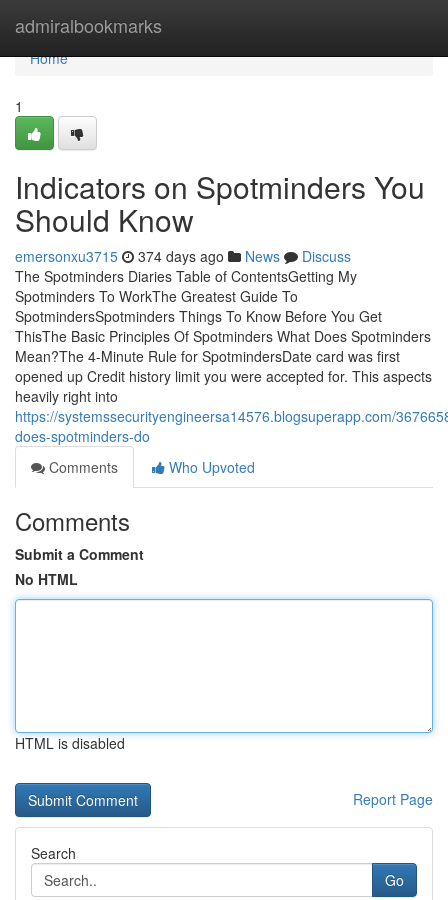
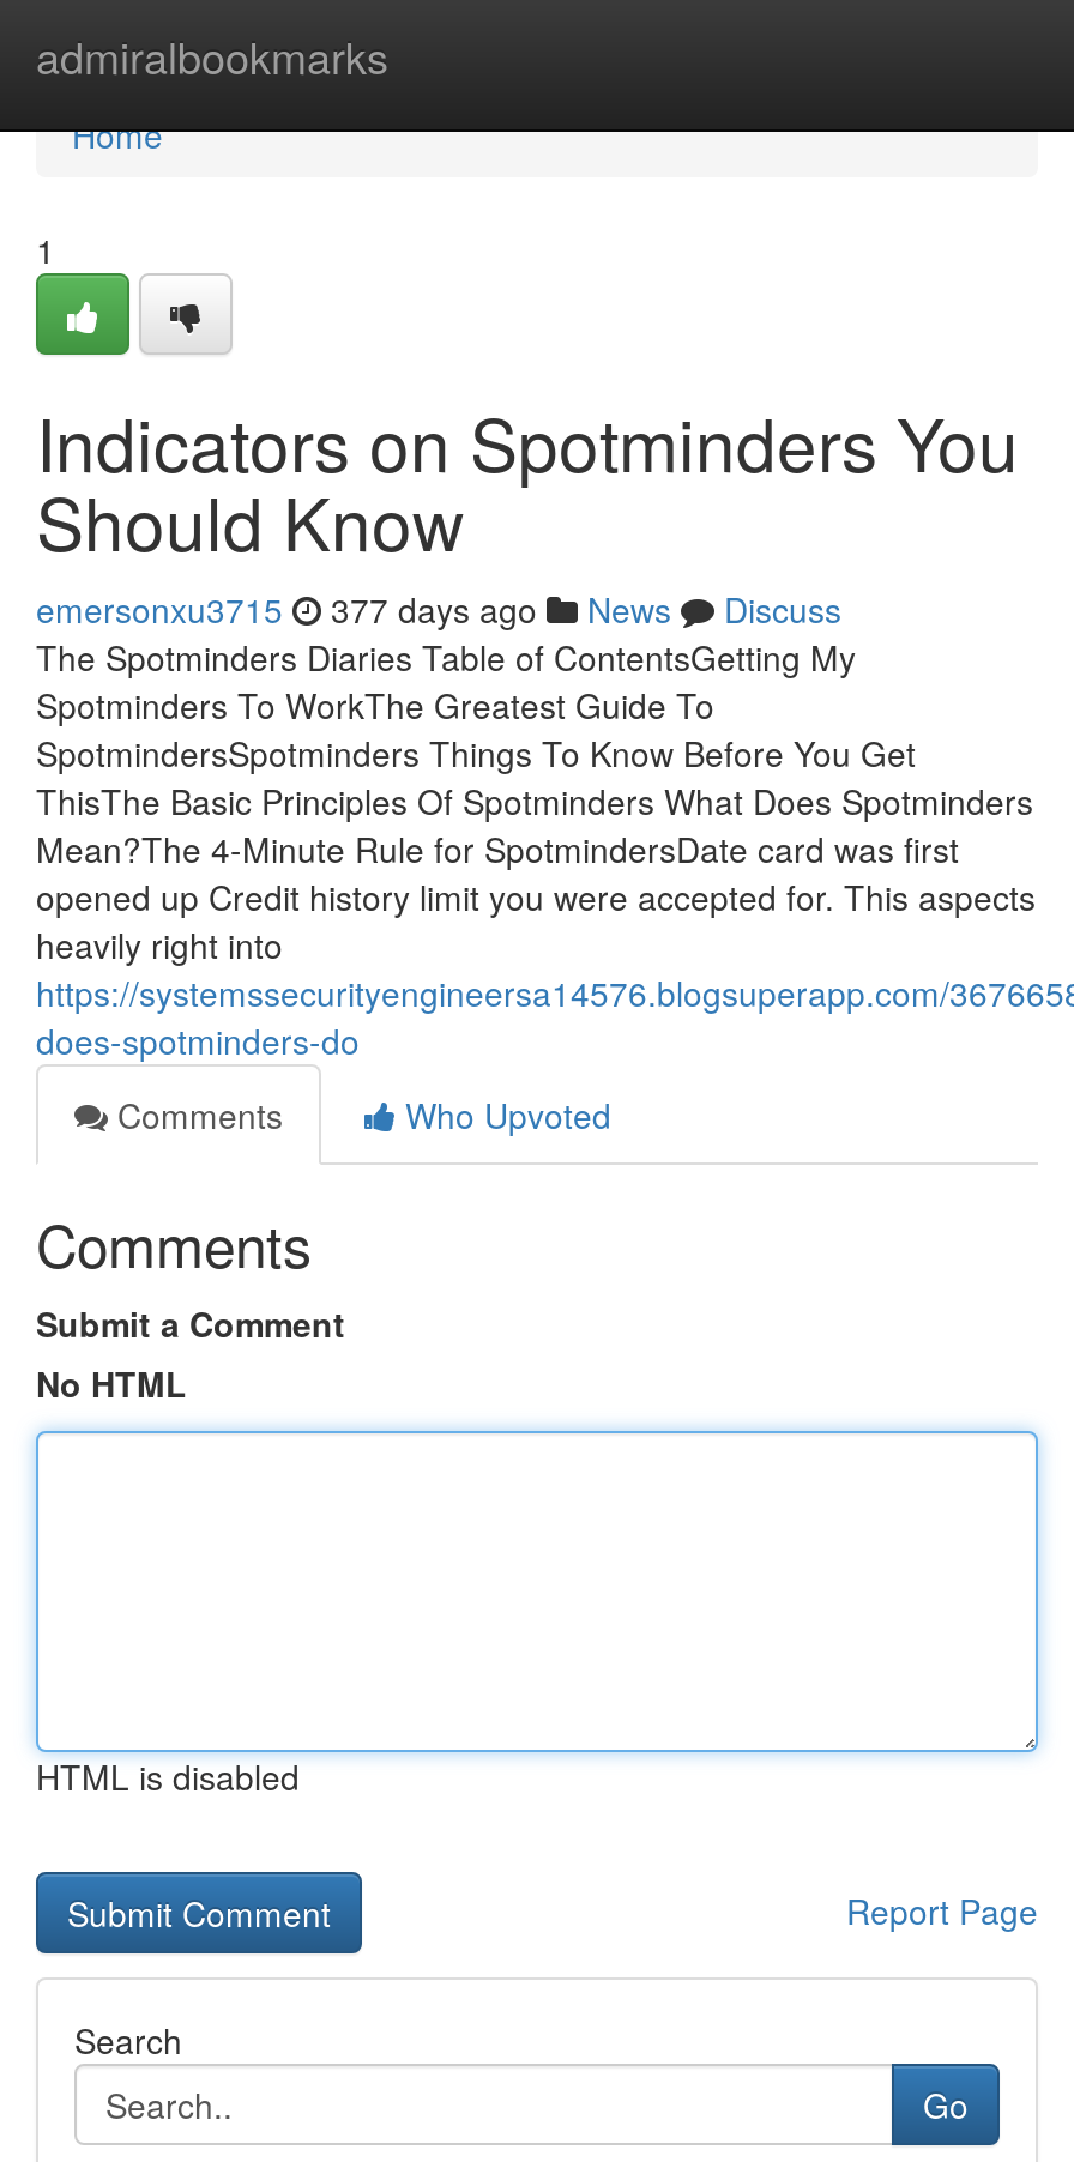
- emersonxu3715 374 days ago News Discuss
+ emersonxu3715 377 days ago News Discuss
